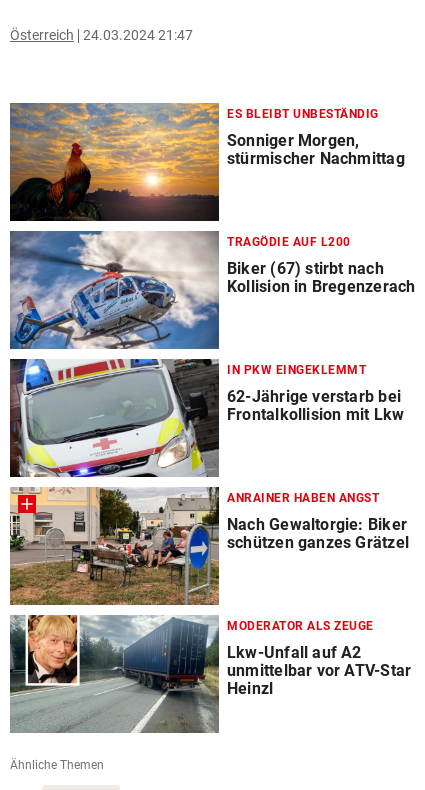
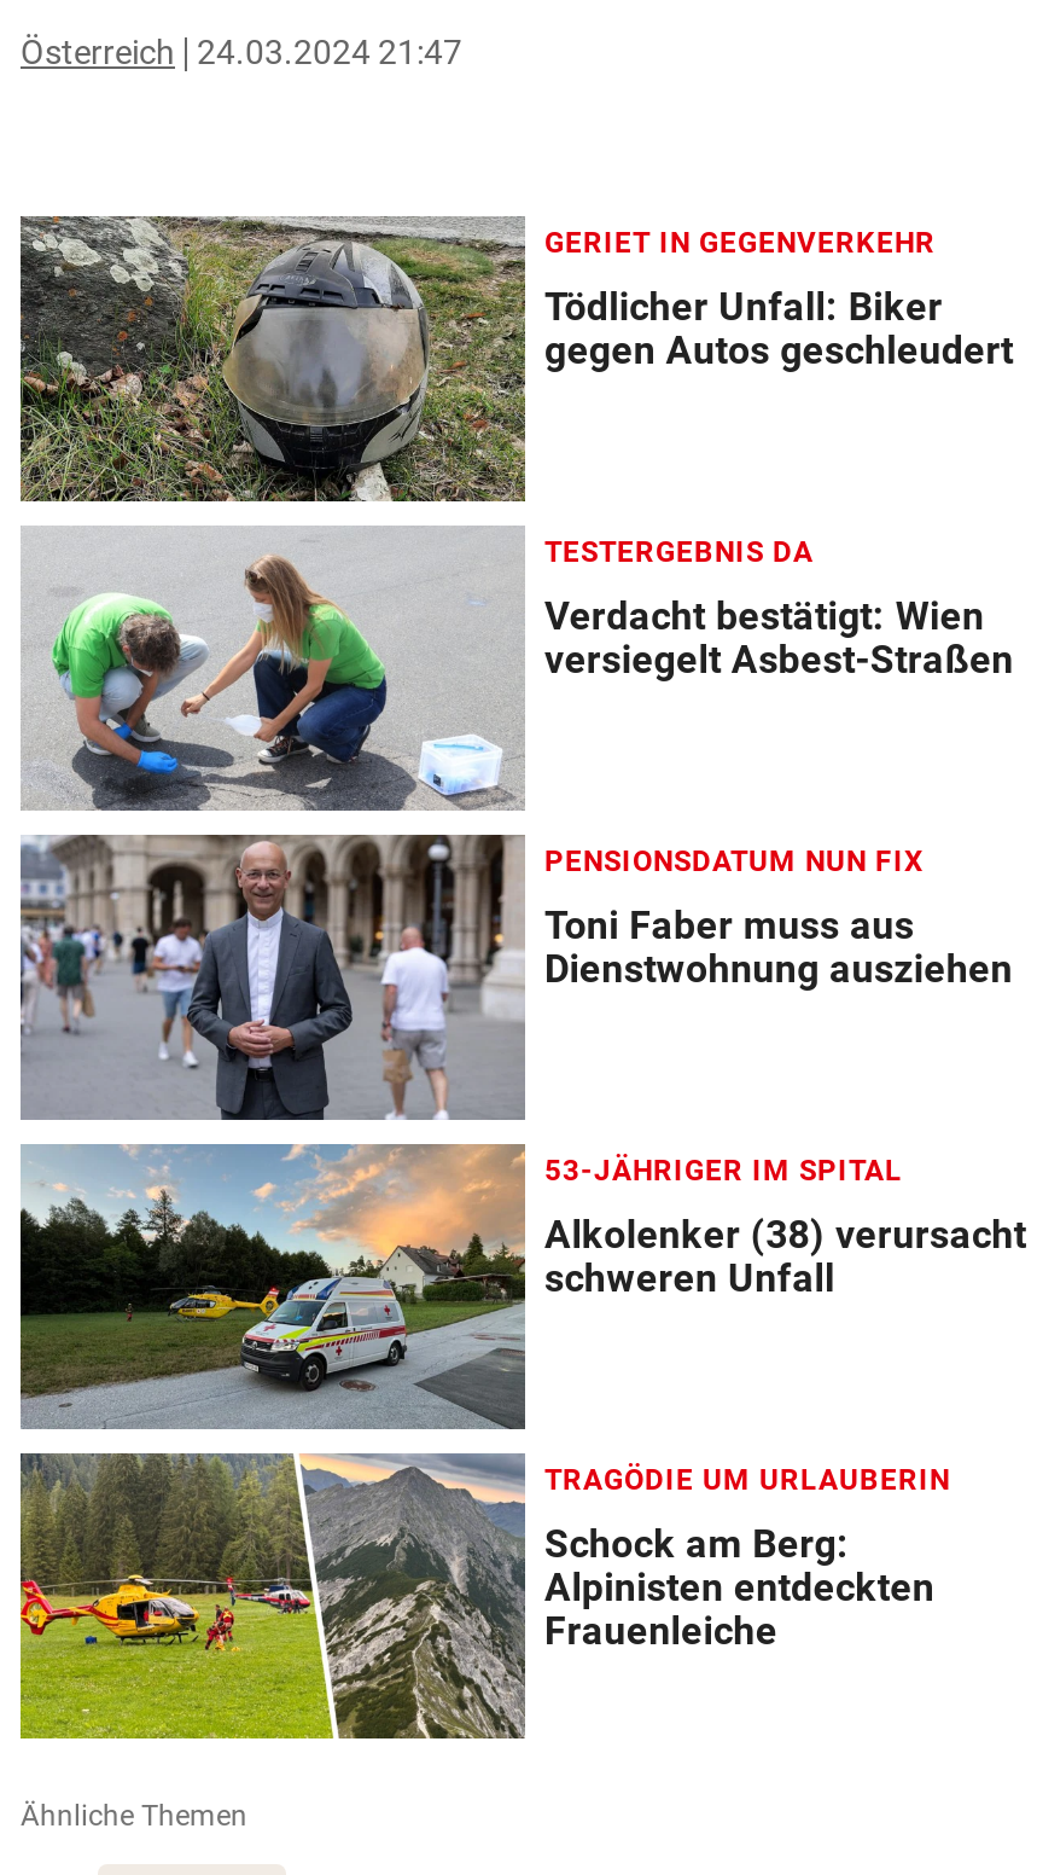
- [image]
- ES BLEIBT UNBESTÄNDIG
+ [image]
+ GERIET IN GEGENVERKEHR

- Sonniger Morgen,
- stürmischer Nachmittag
+ Tödlicher Unfall: Biker
+ gegen Autos geschleudert

- [image]
- TRAGÖDIE AUF L200
+ [image]
+ TESTERGEBNIS DA

- Biker (67) stirbt nach
- Kollision in Bregenzerach
+ Verdacht bestätigt: Wien
+ versiegelt Asbest-Straßen

- [image]
- IN PKW EINGEKLEMMT
+ [image]
+ PENSIONSDATUM NUN FIX

- 62-Jährige verstarb bei
- Frontalkollision mit Lkw
+ Toni Faber muss aus
+ Dienstwohnung ausziehen

- [image]
- ANRAINER HABEN ANGST
+ [image]
+ 53-JÄHRIGER IM SPITAL

- Nach Gewaltorgie: Biker
- schützen ganzes Grätzel
+ Alkolenker (38) verursacht
+ schweren Unfall

- [image]
- MODERATOR ALS ZEUGE
+ [image]
+ TRAGÖDIE UM URLAUBERIN

- Lkw-Unfall auf A2
- unmittelbar vor ATV-Star
- Heinzl
+ Schock am Berg:
+ Alpinisten entdeckten
+ Frauenleiche
